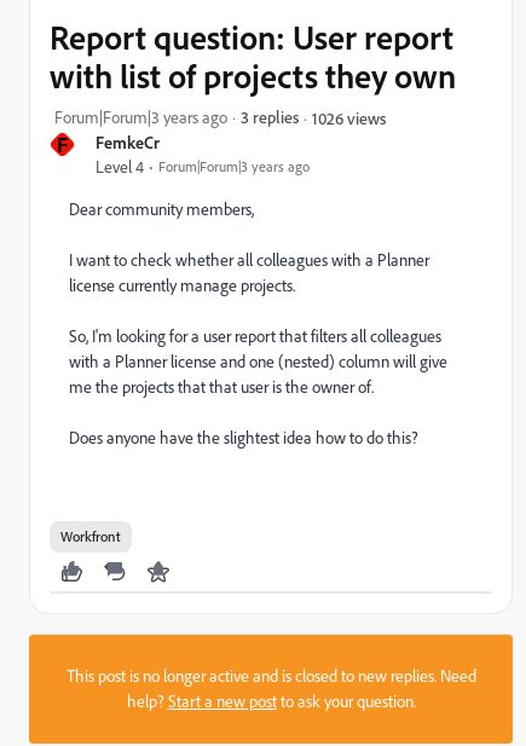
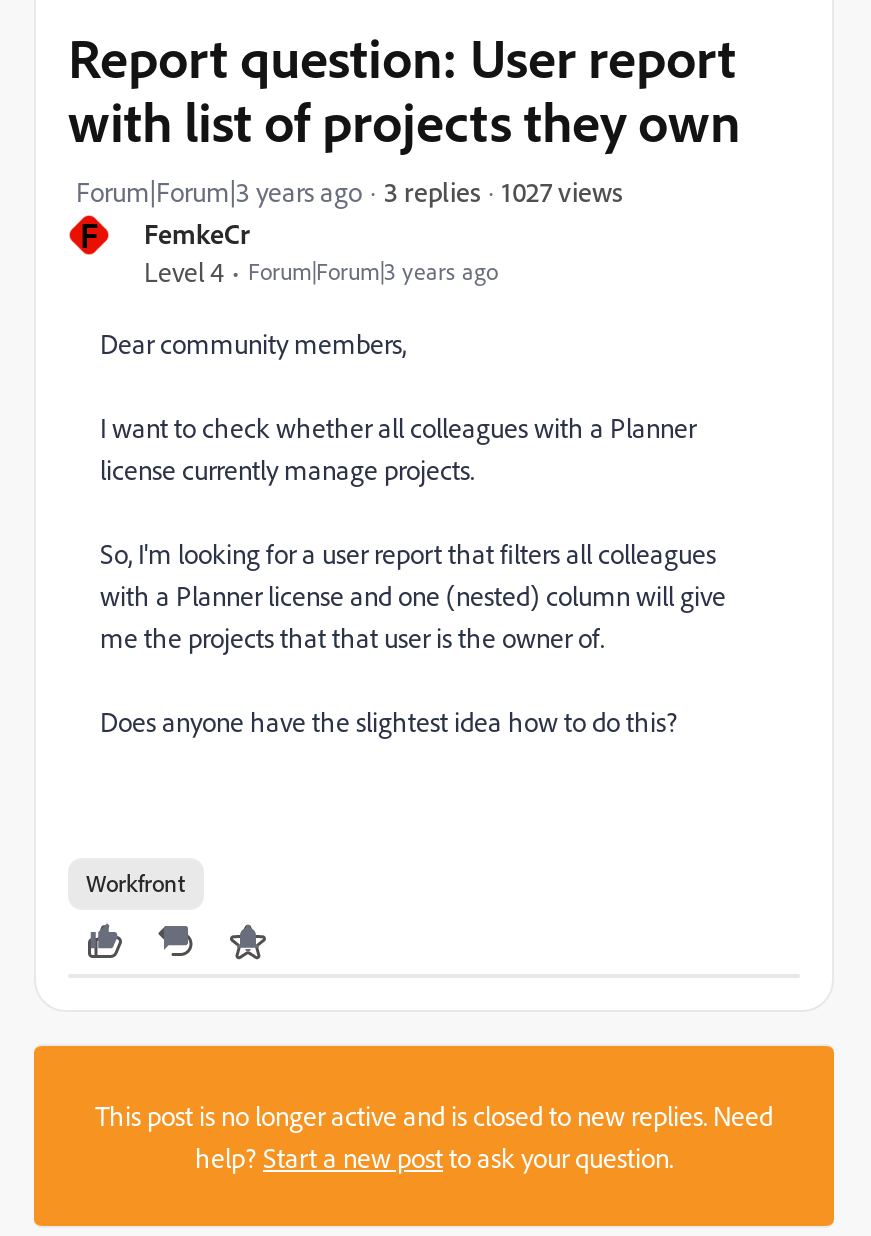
- 1026 views
+ 1027 views
